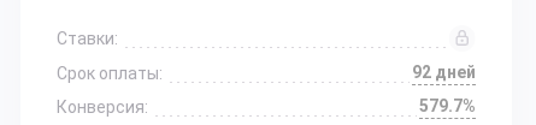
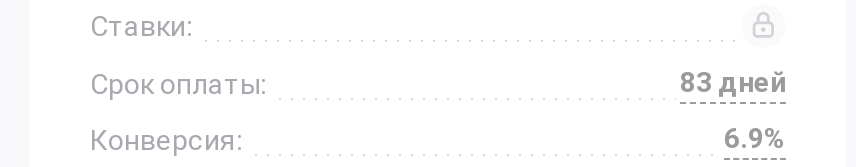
- 92 дней
+ 83 дней

- 579.7%
+ 6.9%
